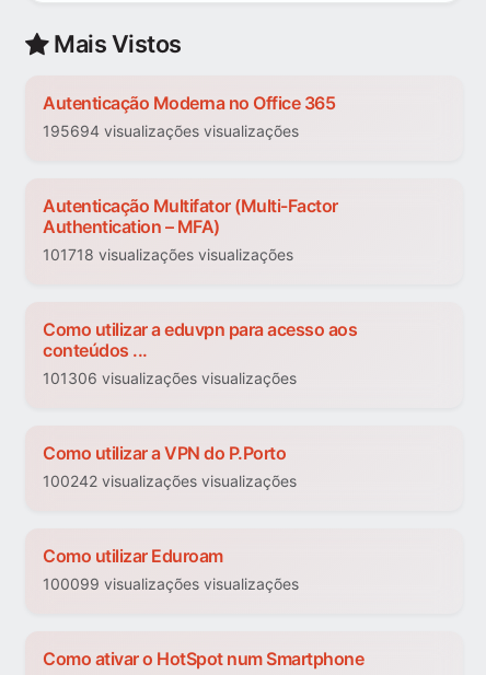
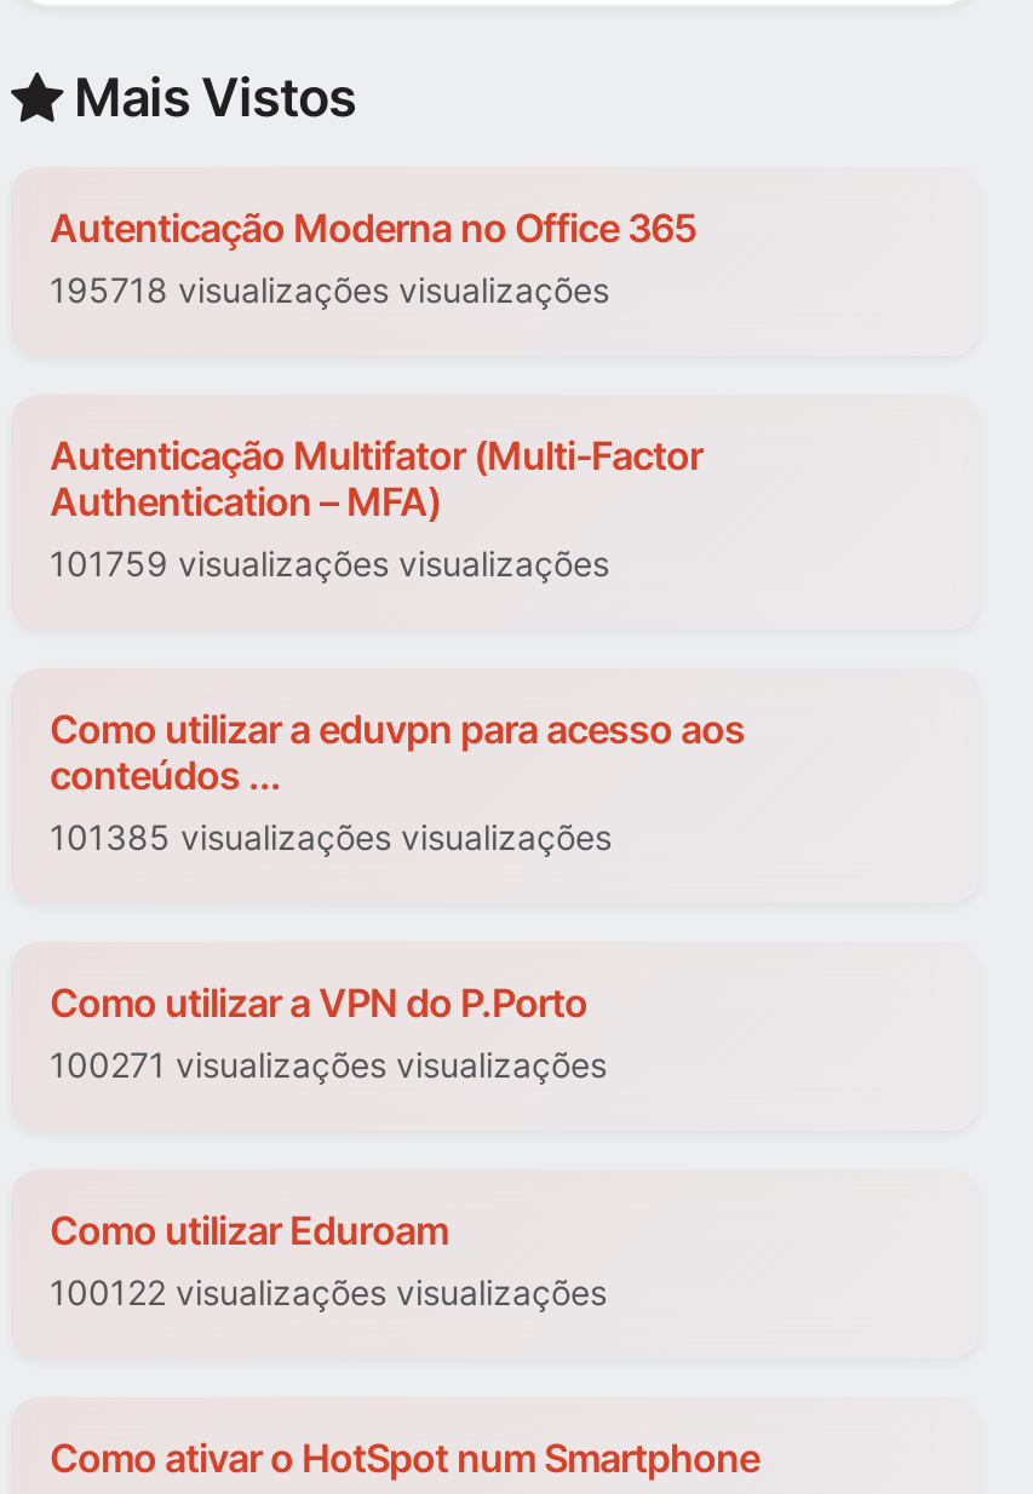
- 195694 visualizações visualizações
+ 195718 visualizações visualizações

- 101718 visualizações visualizações
+ 101759 visualizações visualizações

- 101306 visualizações visualizações
+ 101385 visualizações visualizações

- 100242 visualizações visualizações
+ 100271 visualizações visualizações

- 100099 visualizações visualizações
+ 100122 visualizações visualizações
